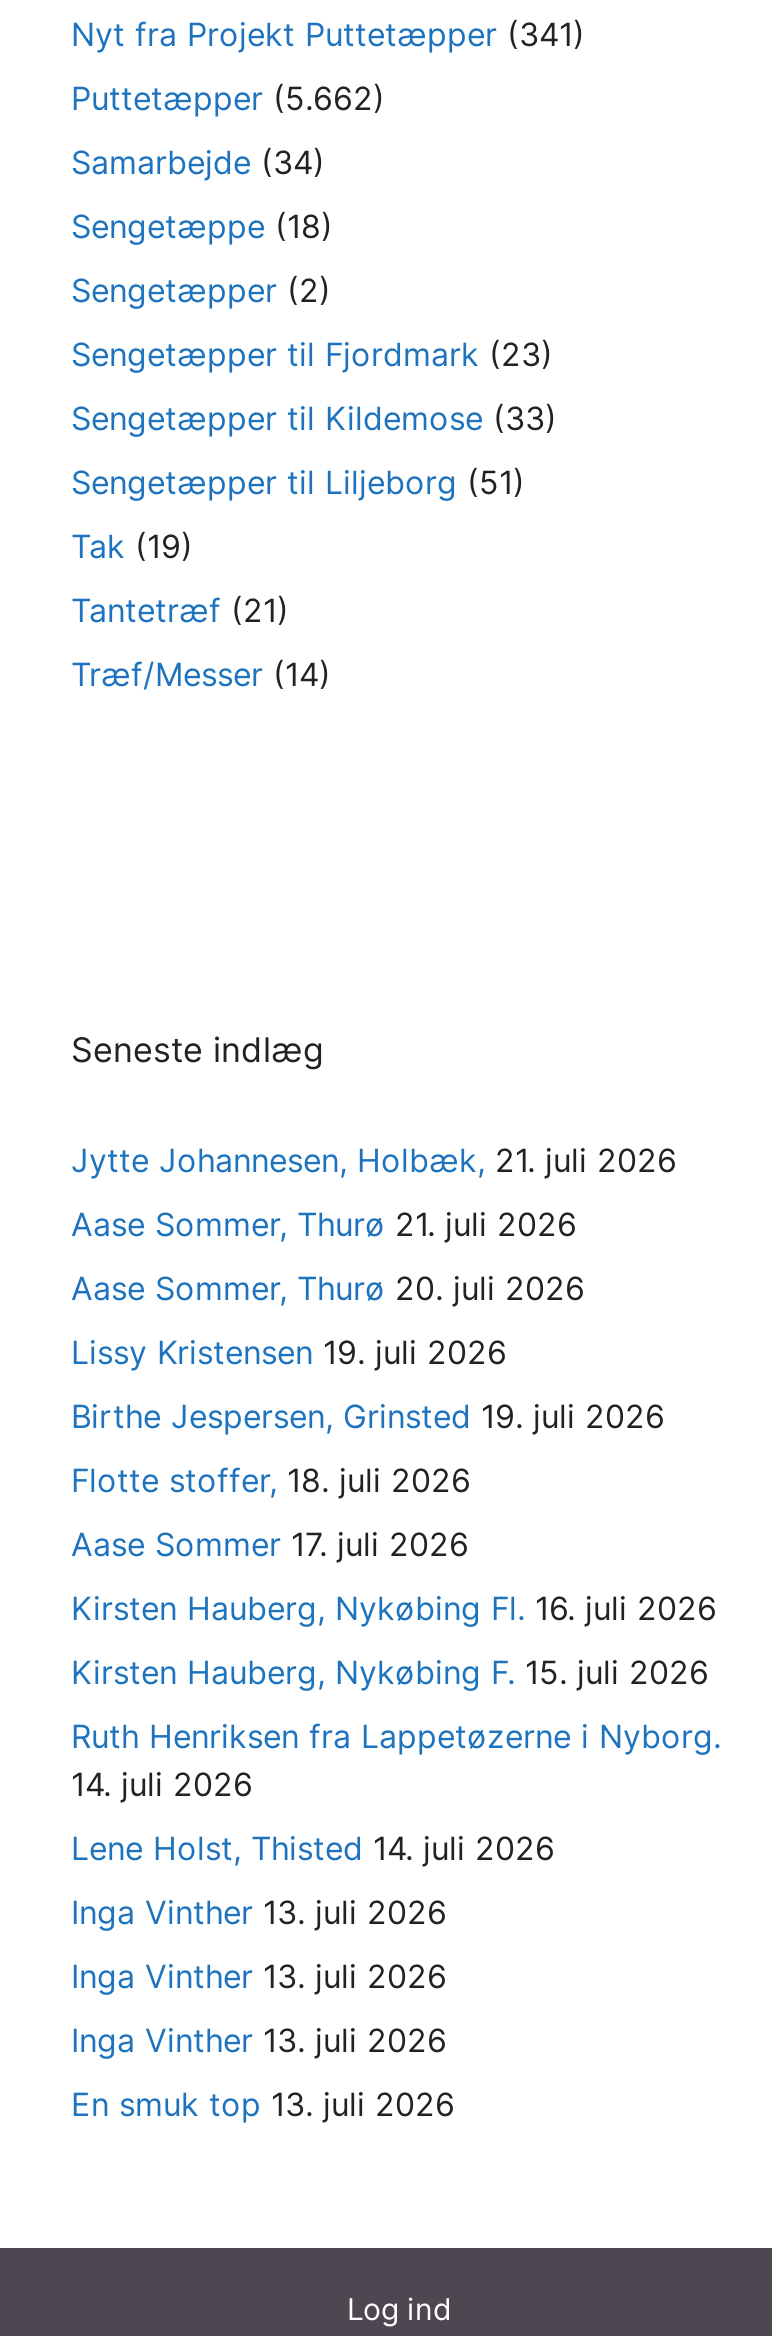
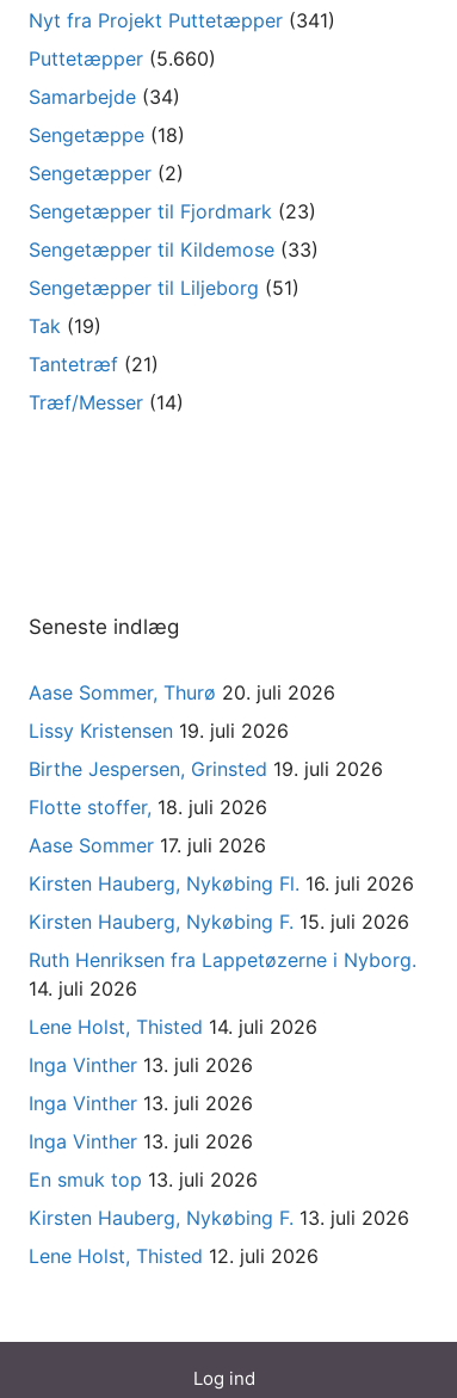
- Puttetæpper (5.662)
+ Puttetæpper (5.660)

- Jytte Johannesen, Holbæk, 21. juli 2026
- Aase Sommer, Thurø 21. juli 2026

moved up: Aase Sommer, Thurø 20. juli 2026 | Lissy Kristensen 19. juli 2026 | Birthe Jespersen, Grinsted 19. juli 2026 | ... | Inga Vinther 13. juli 2026 | En smuk top 13. juli 2026

+ Kirsten Hauberg, Nykøbing F. 13. juli 2026
+ Lene Holst, Thisted 12. juli 2026
